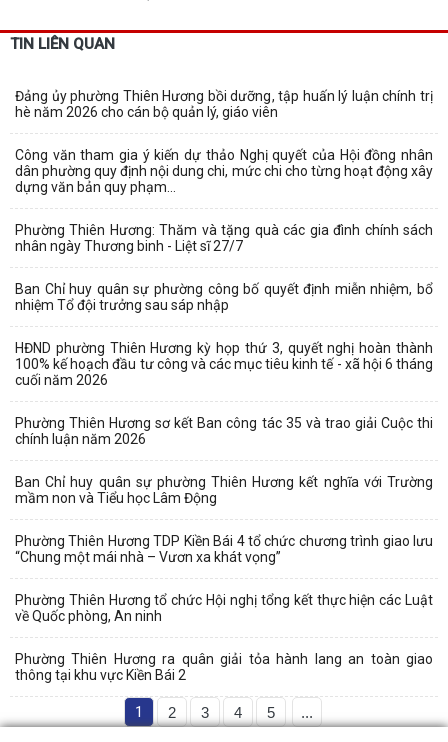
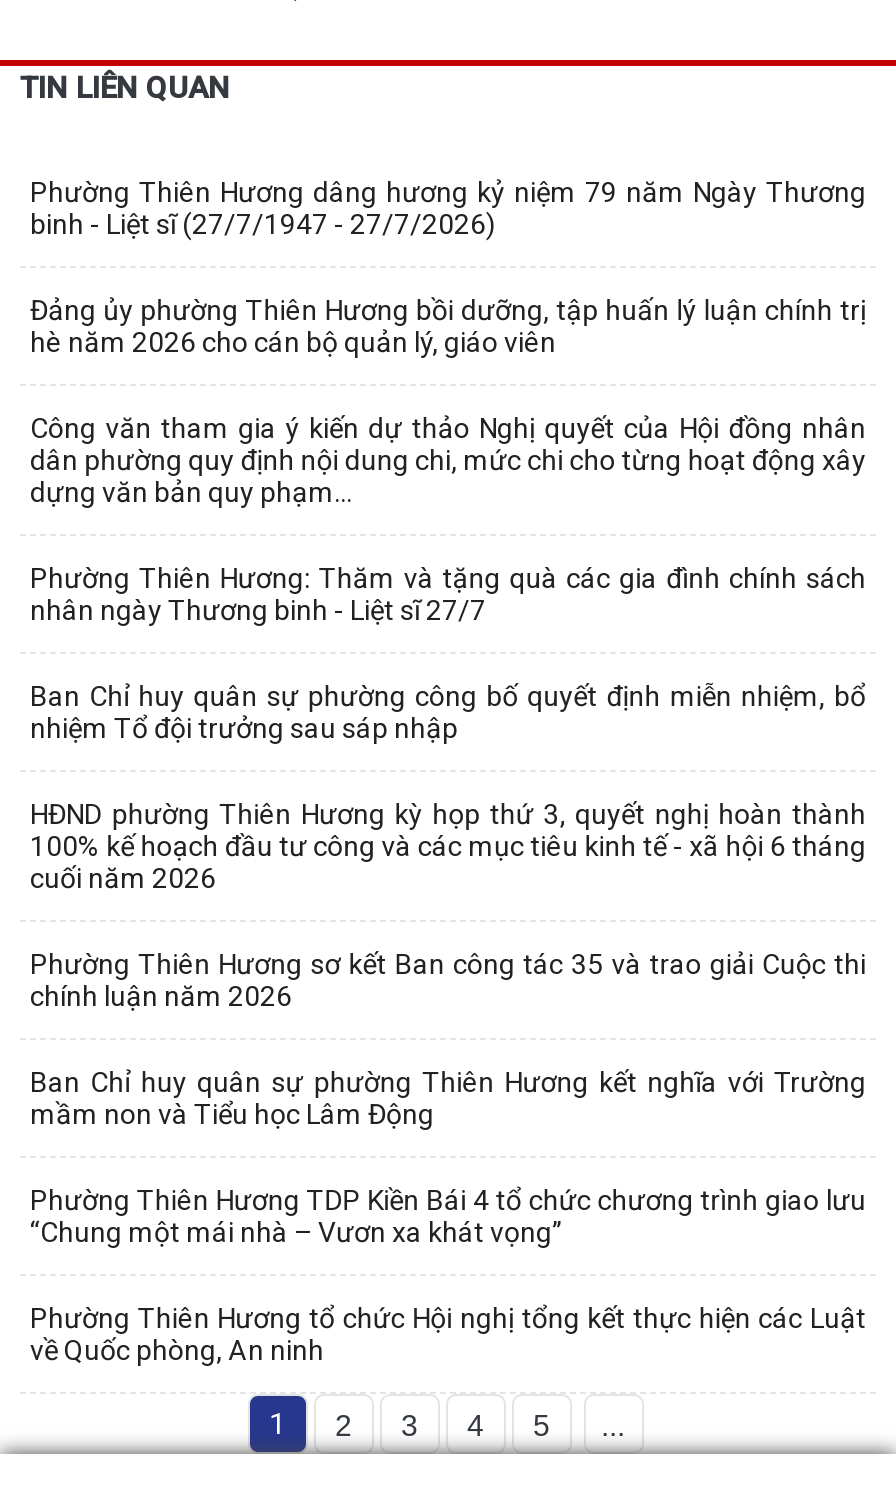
+ Phường Thiên Hương dâng hương kỷ niệm 79 năm Ngày Thương
+ binh - Liệt sĩ (27/7/1947 - 27/7/2026)

moved down: Đảng ủy phường Thiên Hương bồi dưỡng, tập huấn lý luận chính trị | hè năm 2026 cho cán bộ quản lý, giáo viên | Công văn tham gia ý kiến dự thảo Nghị quyết của Hội đồng nhân | ... | Phường Thiên Hương tổ chức Hội nghị tổng kết thực hiện các Luật | về Quốc phòng, An ninh

- Phường Thiên Hương ra quân giải tỏa hành lang an toàn giao
- thông tại khu vực Kiền Bái 2
